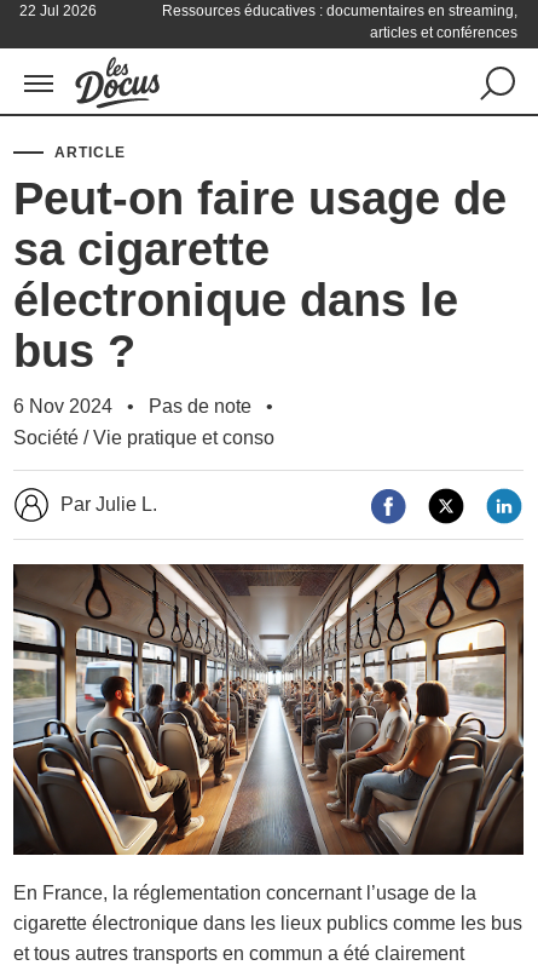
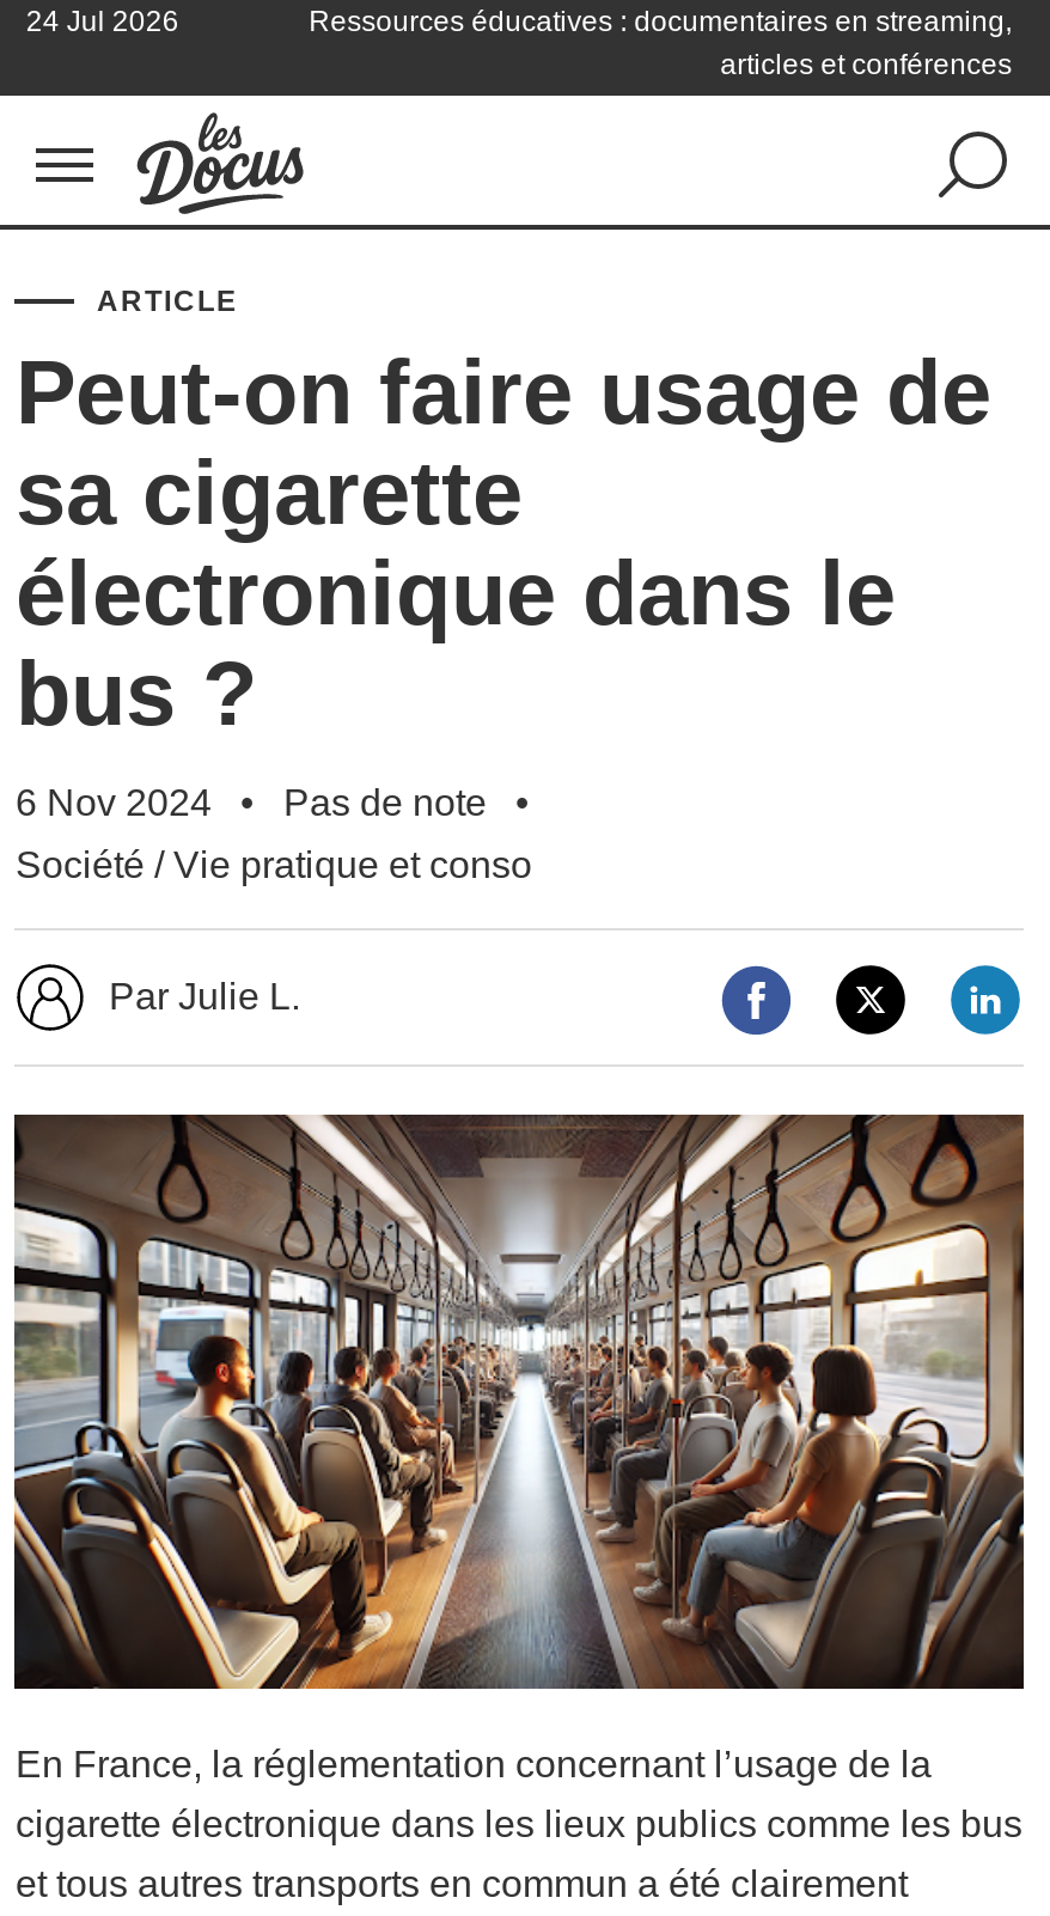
- 22 Jul 2026
+ 24 Jul 2026
